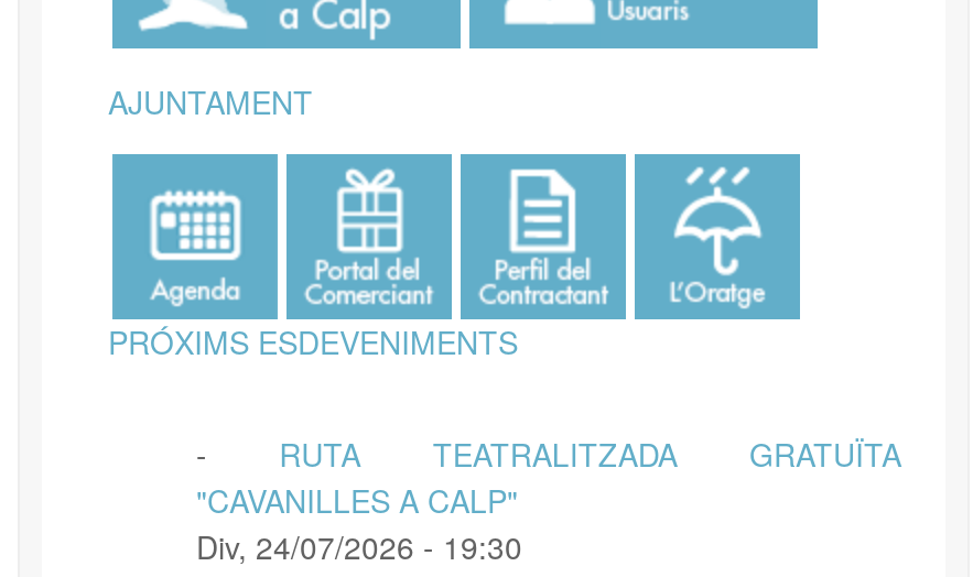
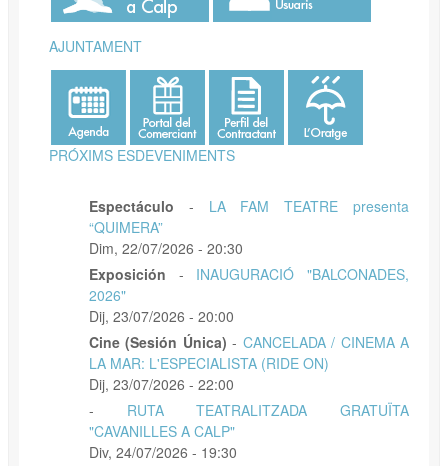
+ Espectáculo
+ - LA FAM TEATRE presenta
+ “QUIMERA”
+ Dim, 22/07/2026 - 20:30
+ Exposición
+ - INAUGURACIÓ "BALCONADES,
+ 2026"
+ Dij, 23/07/2026 - 20:00
+ Cine (Sesión Única) - CANCELADA / CINEMA A
+ LA MAR: L'ESPECIALISTA (RIDE ON)
+ Dij, 23/07/2026 - 22:00
